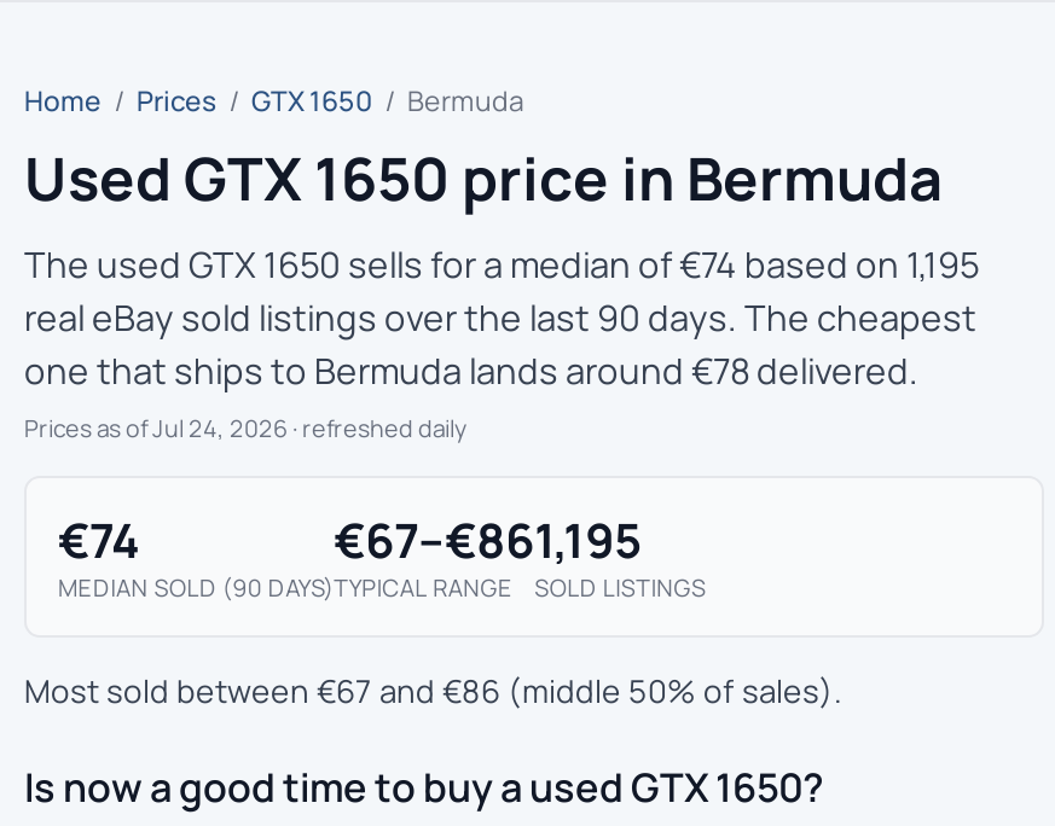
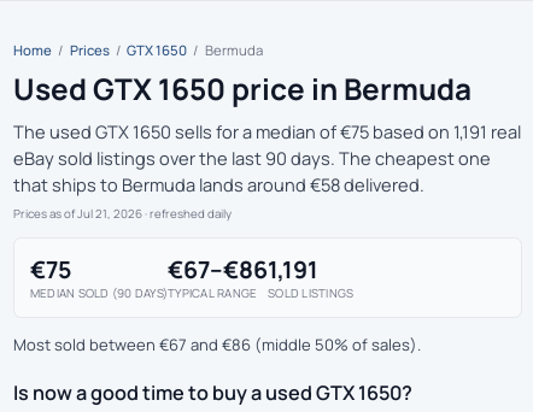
- The used GTX 1650 sells for a median of €74 based on 1,195
- real eBay sold listings over the last 90 days. The cheapest
- one that ships to Bermuda lands around €78 delivered.
- Prices as of Jul 24, 2026 · refreshed daily
+ The used GTX 1650 sells for a median of €75 based on 1,191 real
+ eBay sold listings over the last 90 days. The cheapest one
+ that ships to Bermuda lands around €58 delivered.
+ Prices as of Jul 21, 2026 · refreshed daily

- €74
+ €75

- €67–€86 1,195
+ €67–€86 1,191
